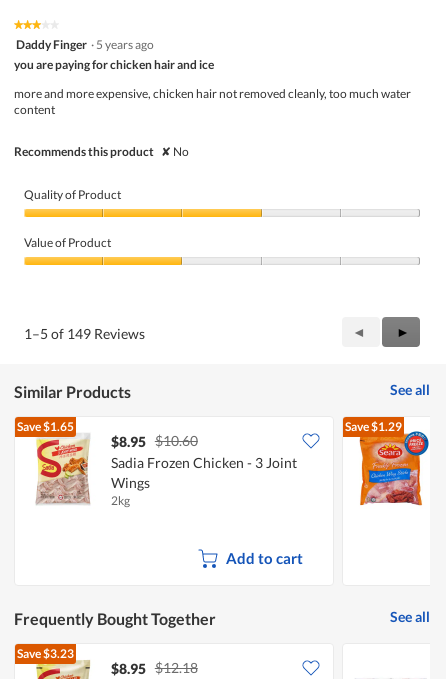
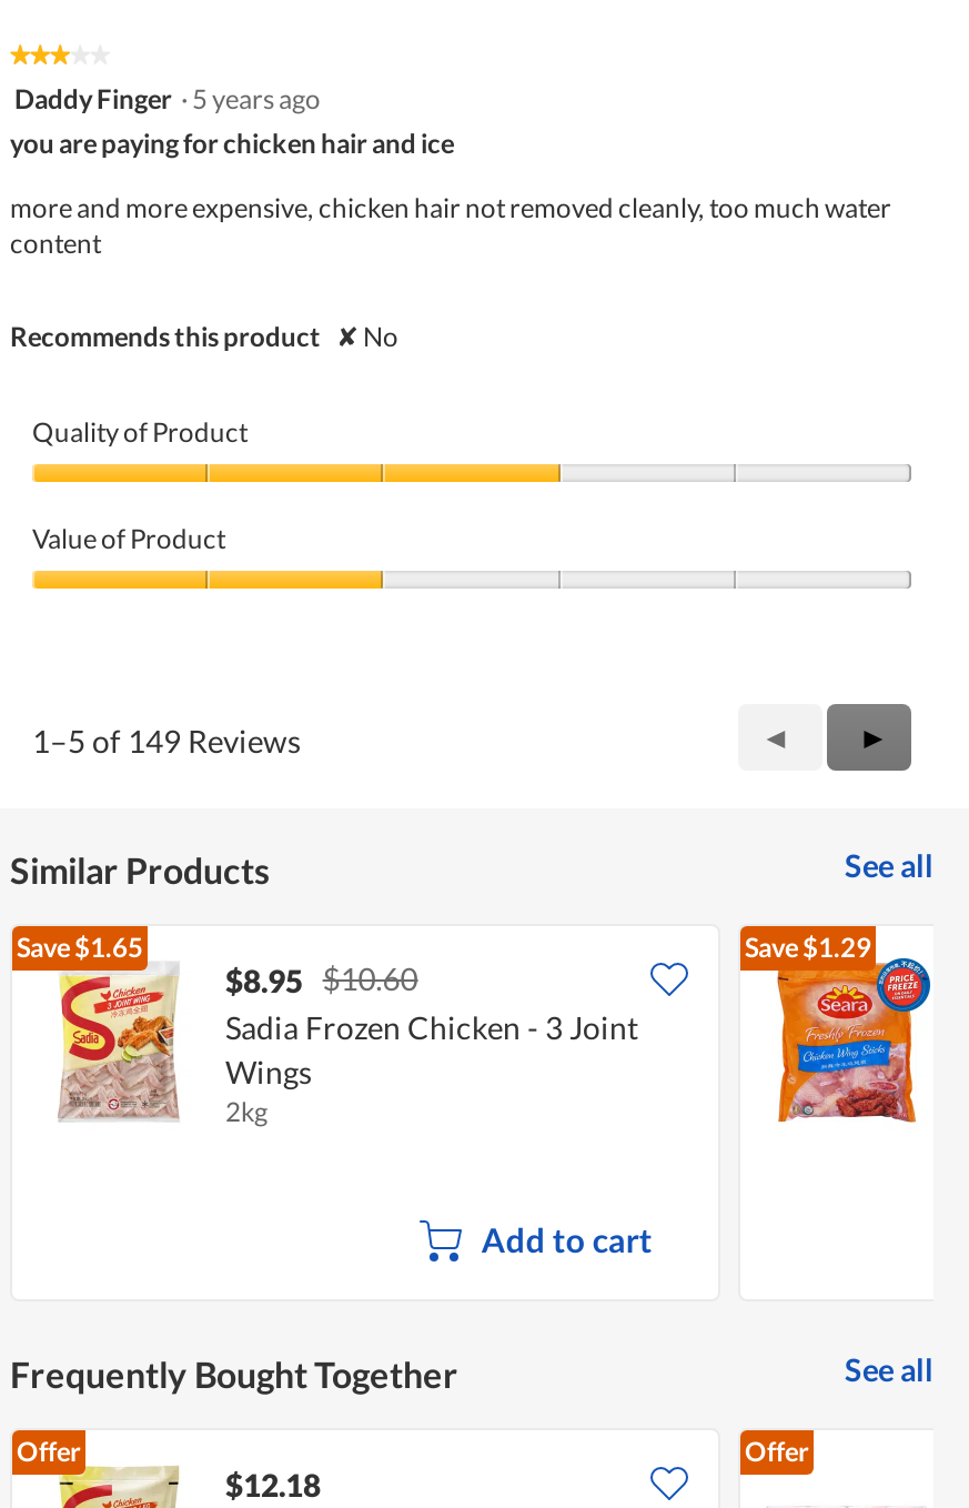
+ Offer

- Save $3.23
- $8.95 $12.18
+ Offer
+ $12.18
